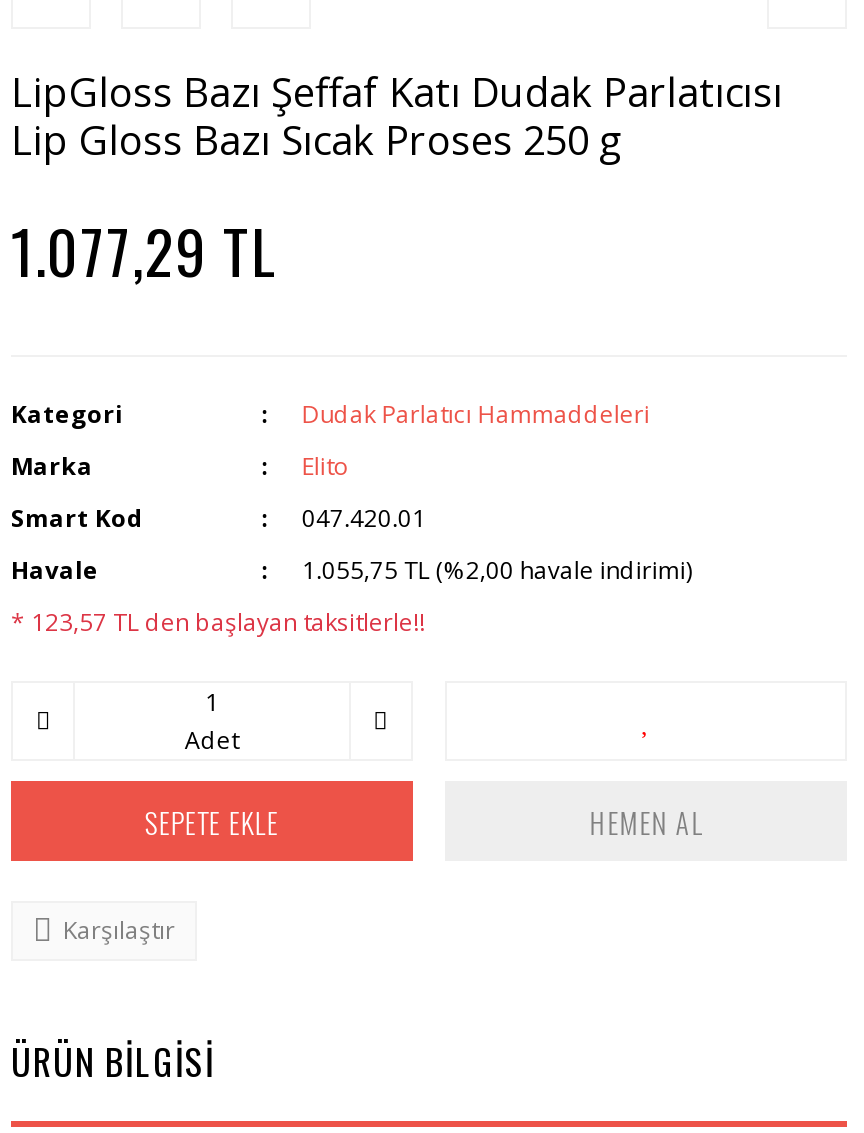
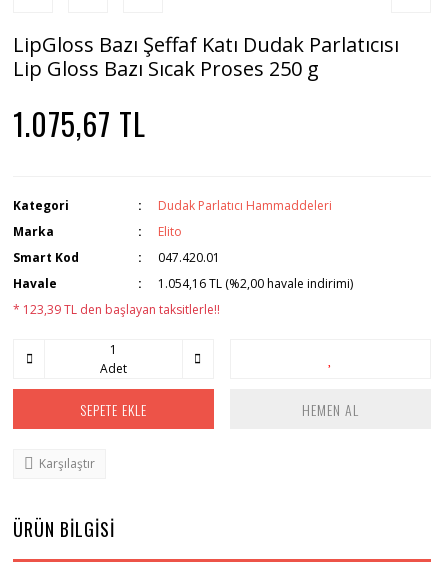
- 1.077,29 TL
+ 1.075,67 TL

- 1.055,75 TL (%2,00 havale indirimi)
+ 1.054,16 TL (%2,00 havale indirimi)

- * 123,57 TL den başlayan taksitlerle!!
+ * 123,39 TL den başlayan taksitlerle!!
